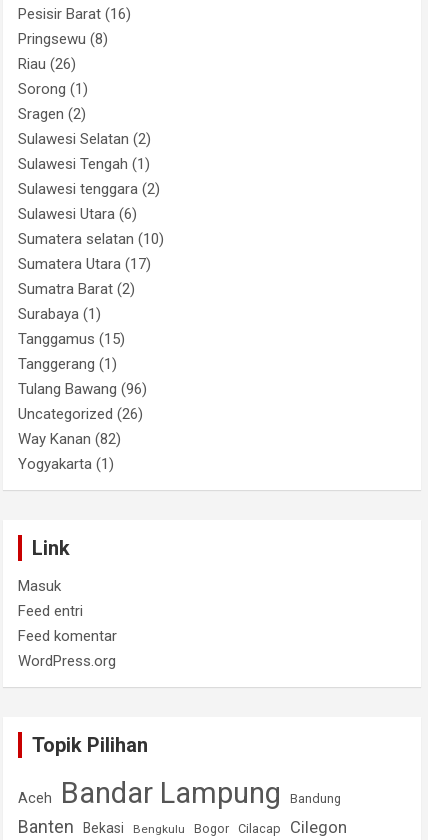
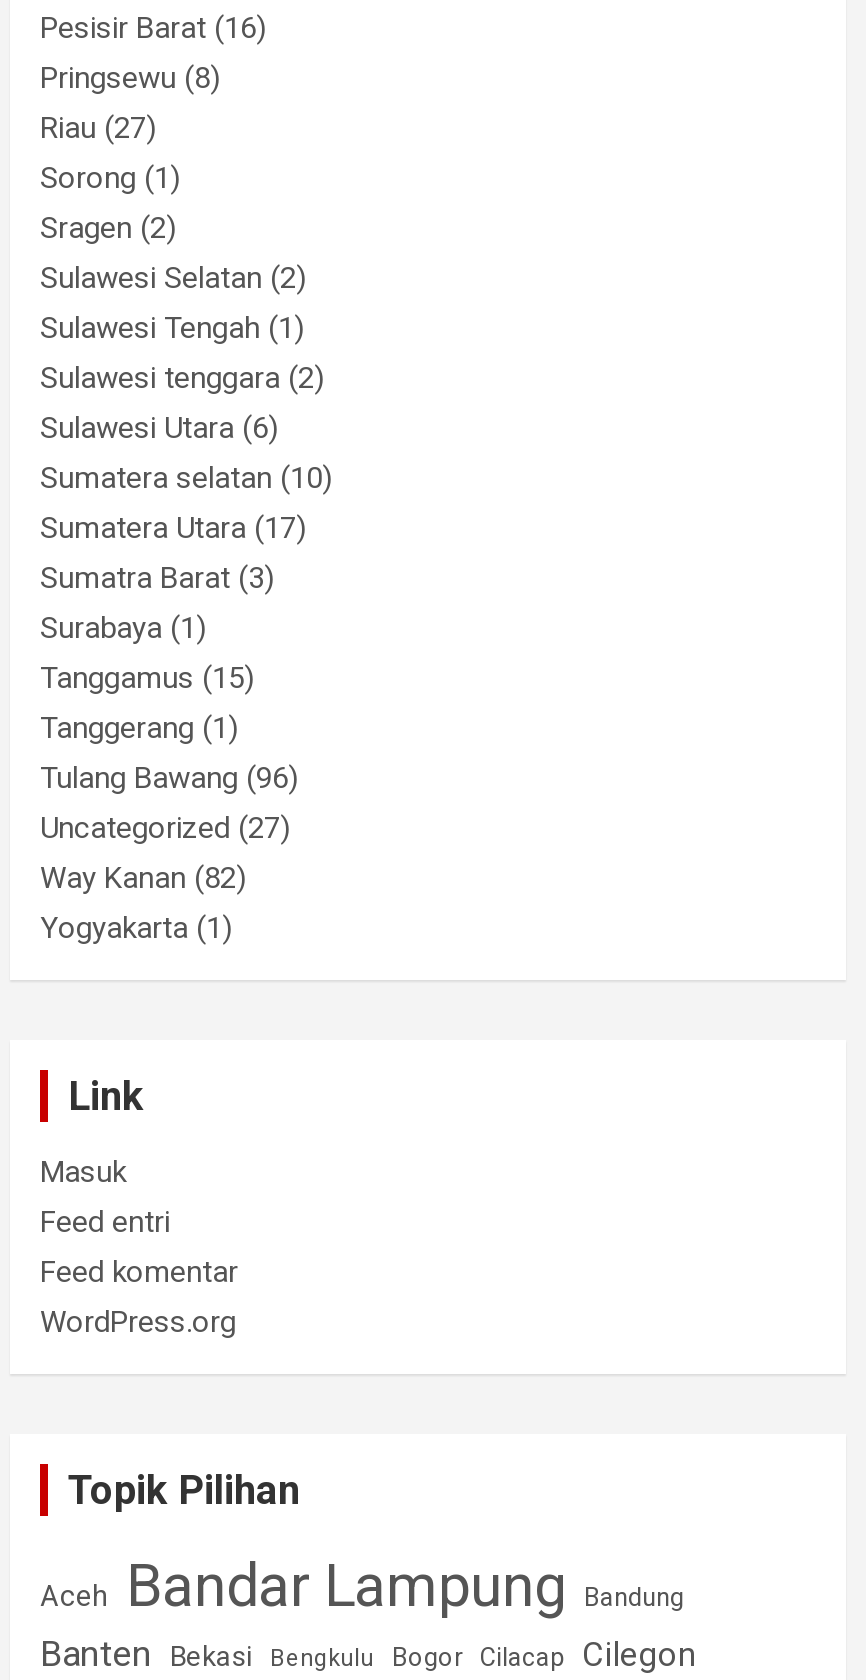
- Riau (26)
+ Riau (27)

- Sumatra Barat (2)
+ Sumatra Barat (3)

- Uncategorized (26)
+ Uncategorized (27)
